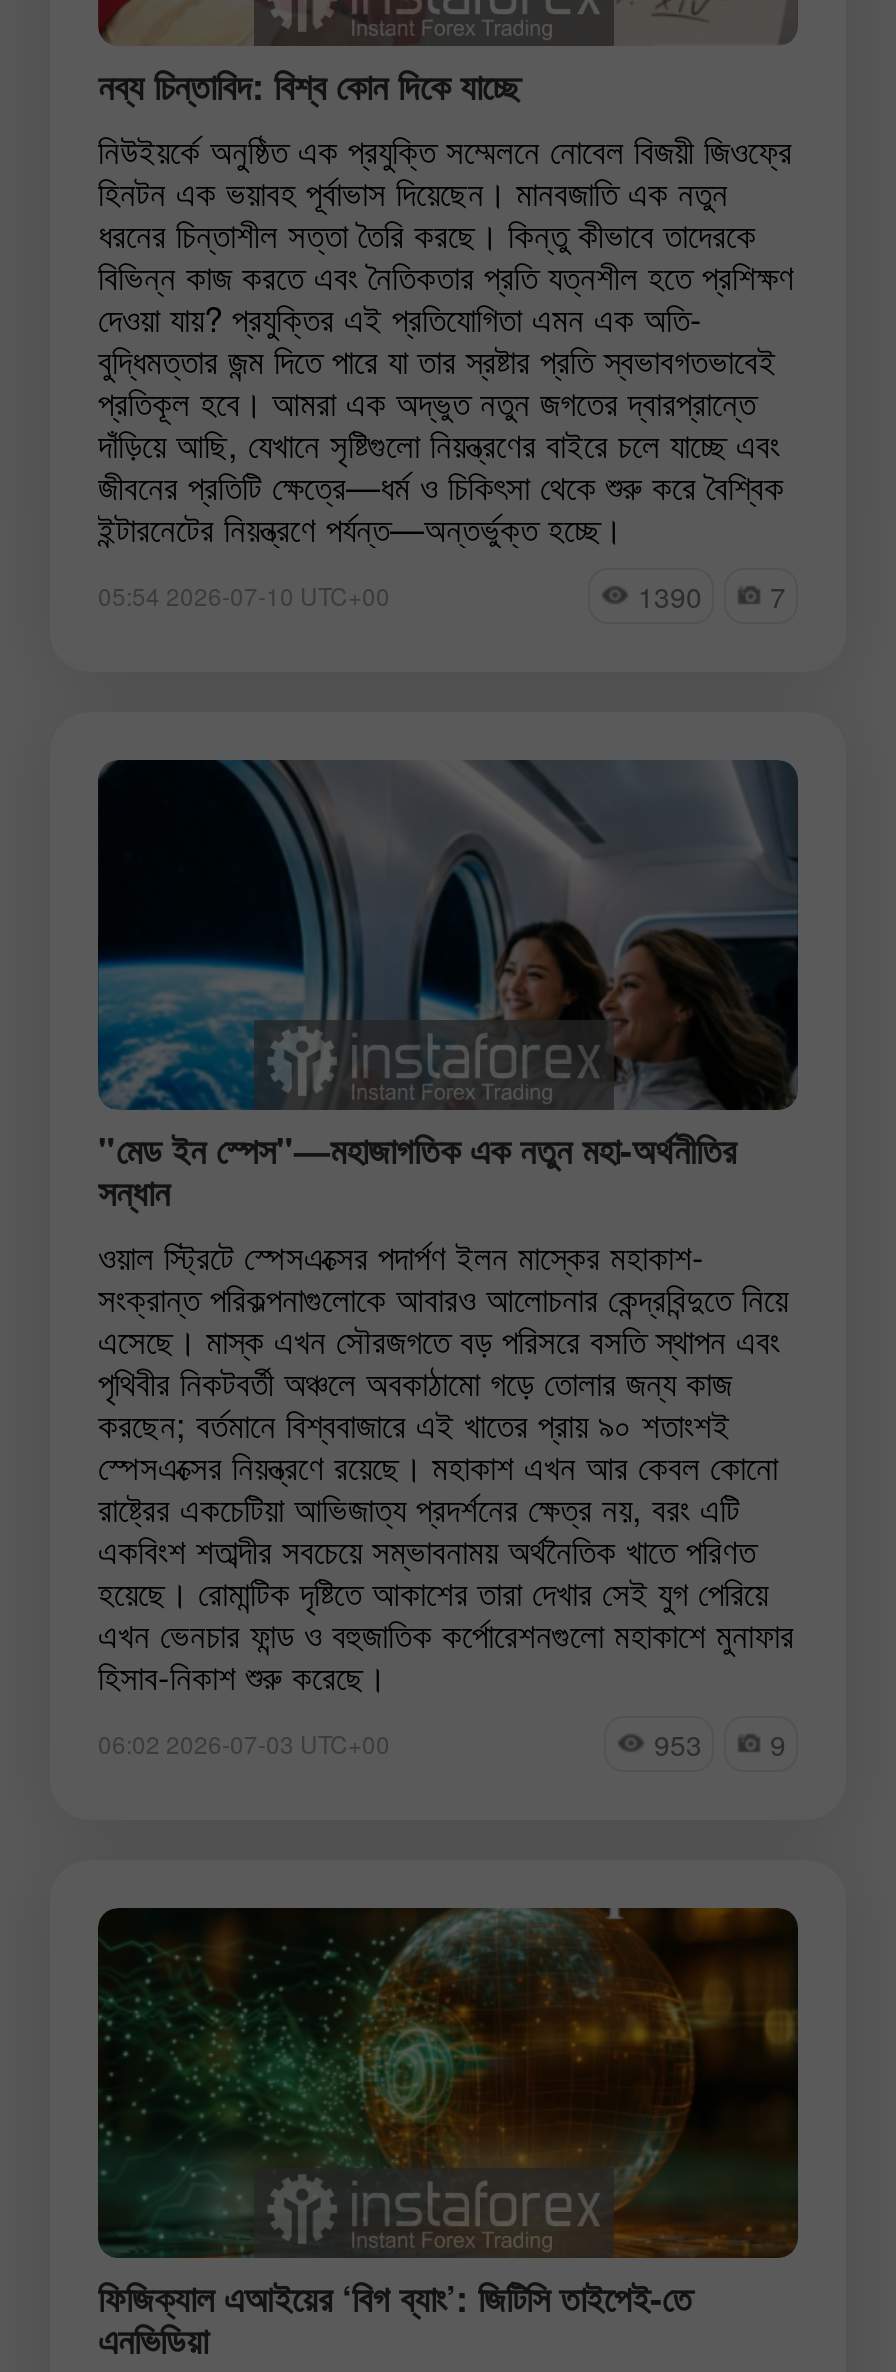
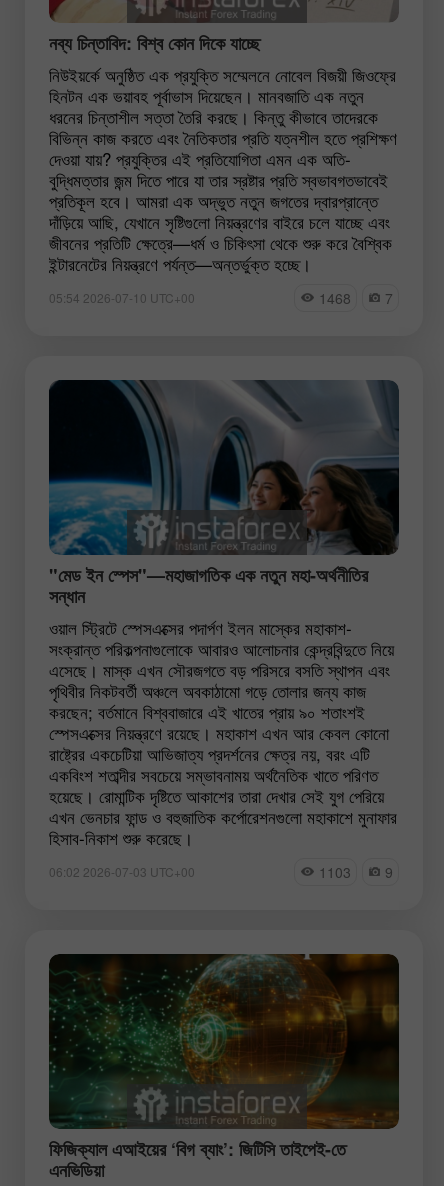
- 1390 7
+ 1468 7

- 953 9
+ 1103 9
